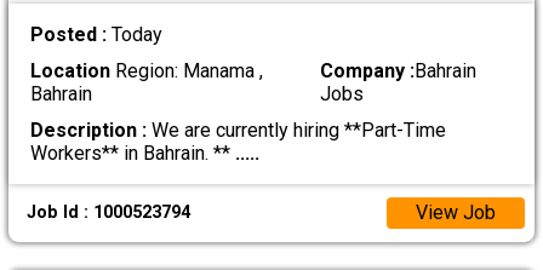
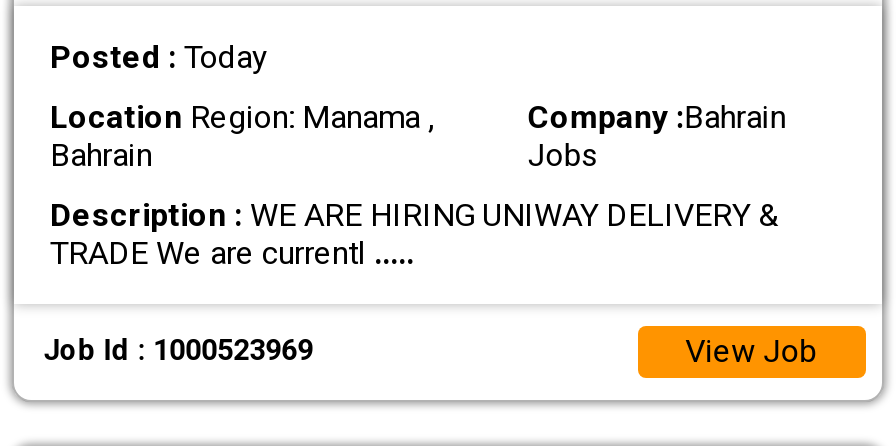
- Description : We are currently hiring **Part-Time
- Workers** in Bahrain. **.....
+ Description : WE ARE HIRING UNIWAY DELIVERY &
+ TRADE We are currentl.....

- Job Id : 1000523794
+ Job Id : 1000523969
